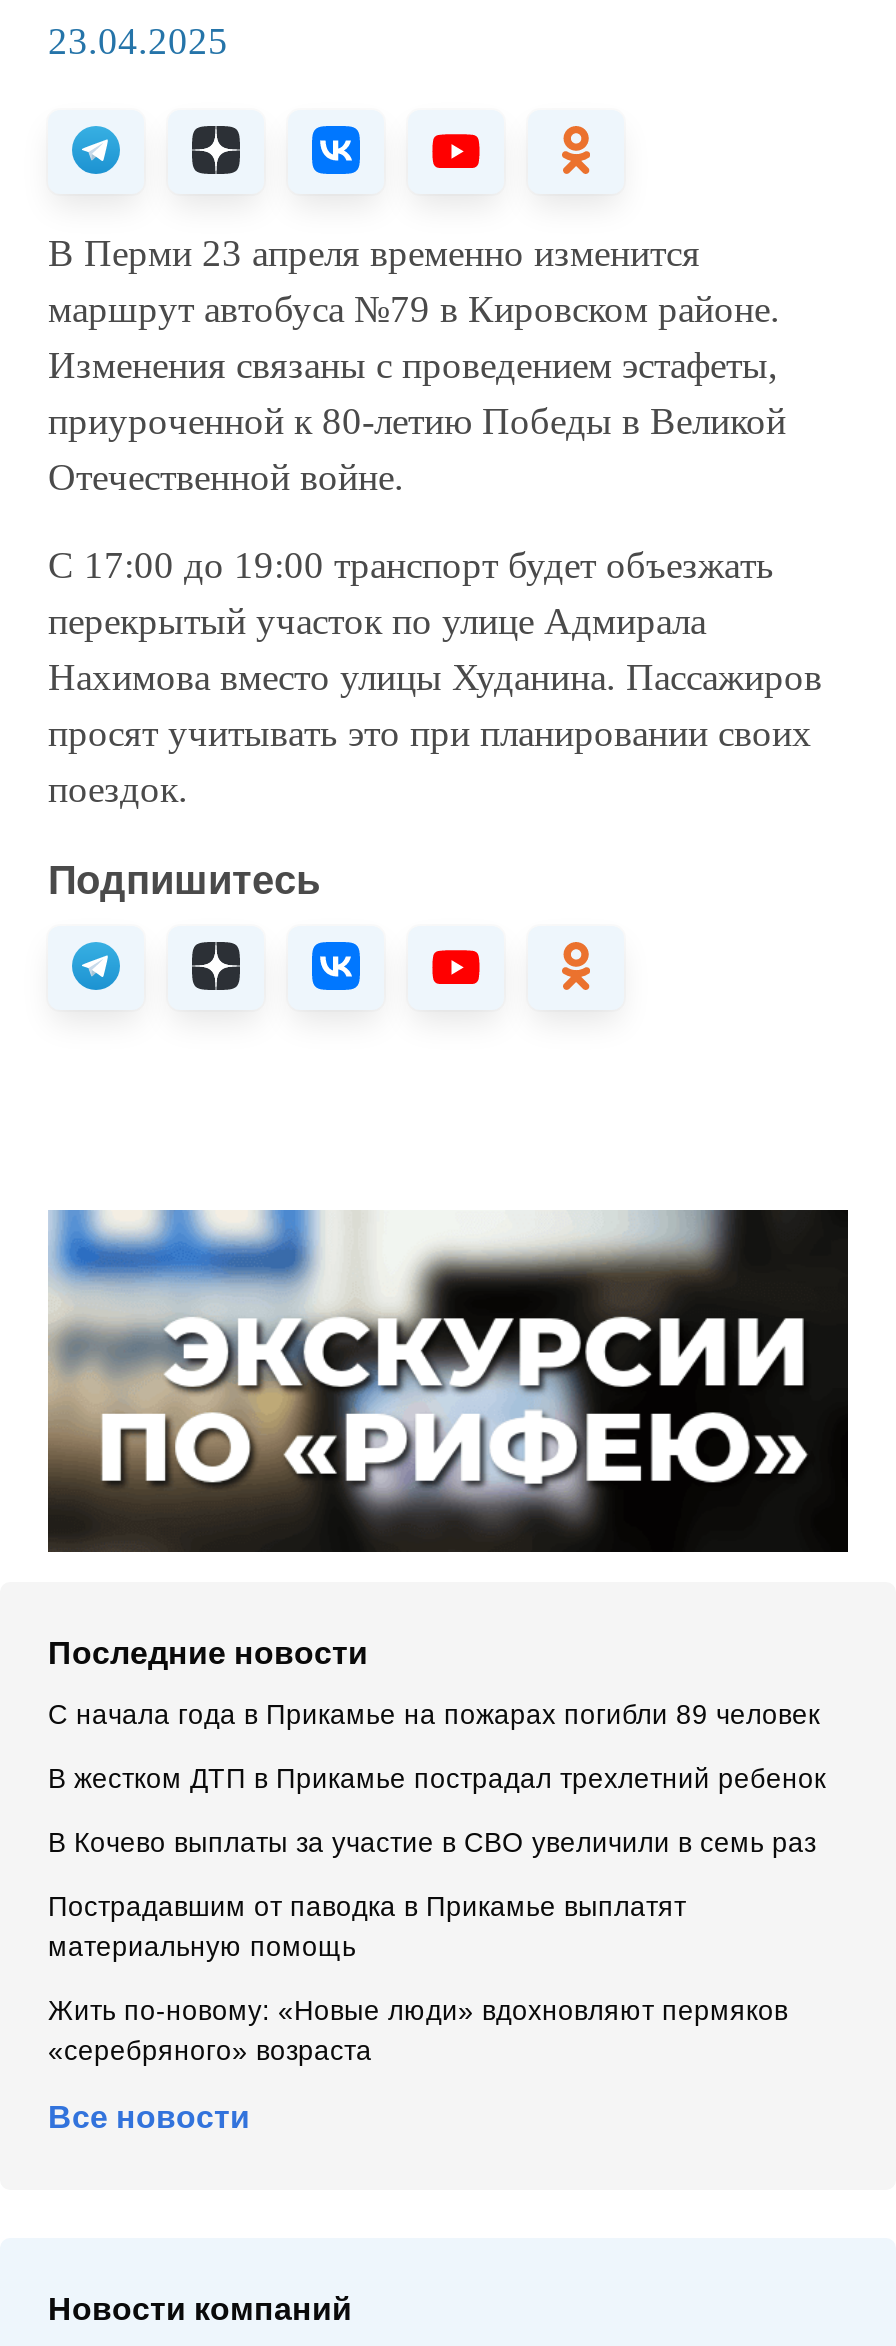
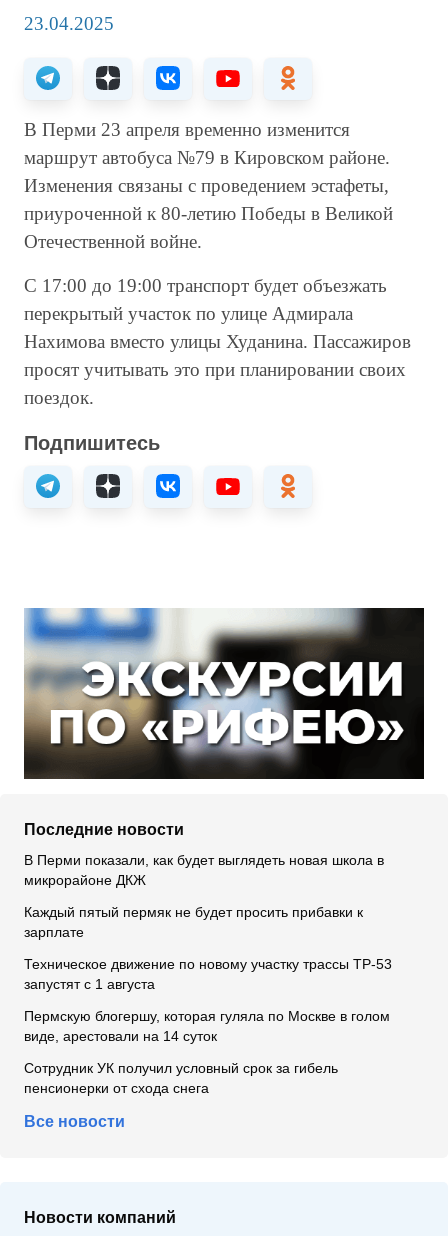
- С начала года в Прикамье на пожарах погибли 89 человек
+ В Перми показали, как будет выглядеть новая школа в
+ микрорайоне ДКЖ

- В жестком ДТП в Прикамье пострадал трехлетний ребенок
+ Каждый пятый пермяк не будет просить прибавки к
+ зарплате

- В Кочево выплаты за участие в СВО увеличили в семь раз
+ Техническое движение по новому участку трассы ТР-53
+ запустят с 1 августа

- Пострадавшим от паводка в Прикамье выплатят
- материальную помощь
+ Пермскую блогершу, которая гуляла по Москве в голом
+ виде, арестовали на 14 суток

- Жить по-новому: «Новые люди» вдохновляют пермяков
- «серебряного» возраста
+ Сотрудник УК получил условный срок за гибель
+ пенсионерки от схода снега
